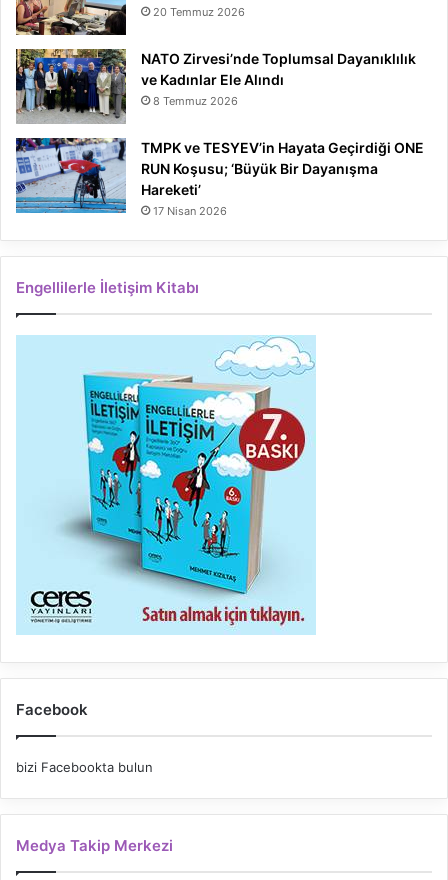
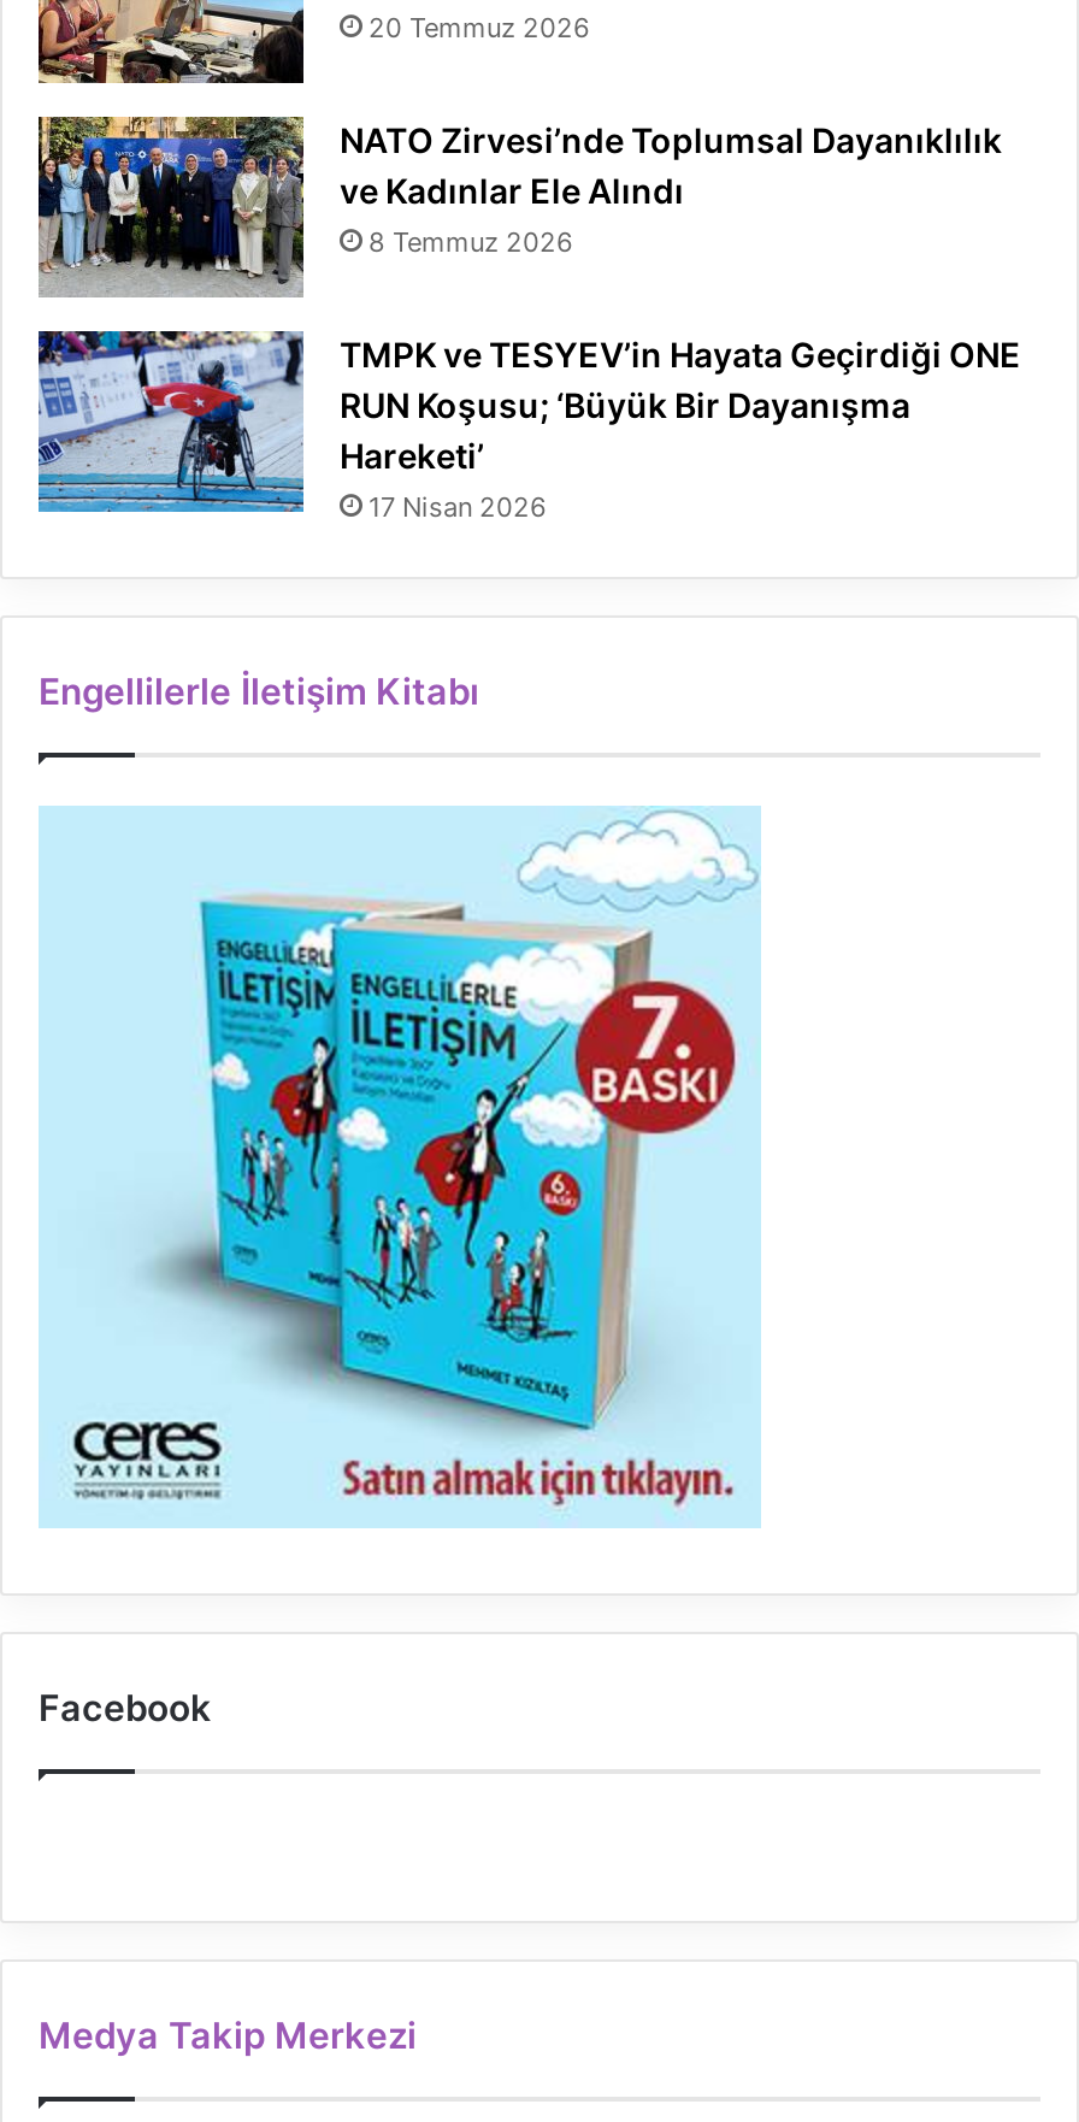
- bizi Facebookta bulun
